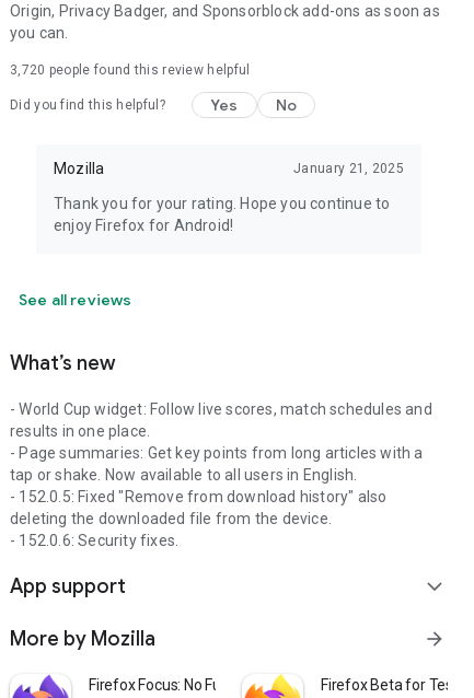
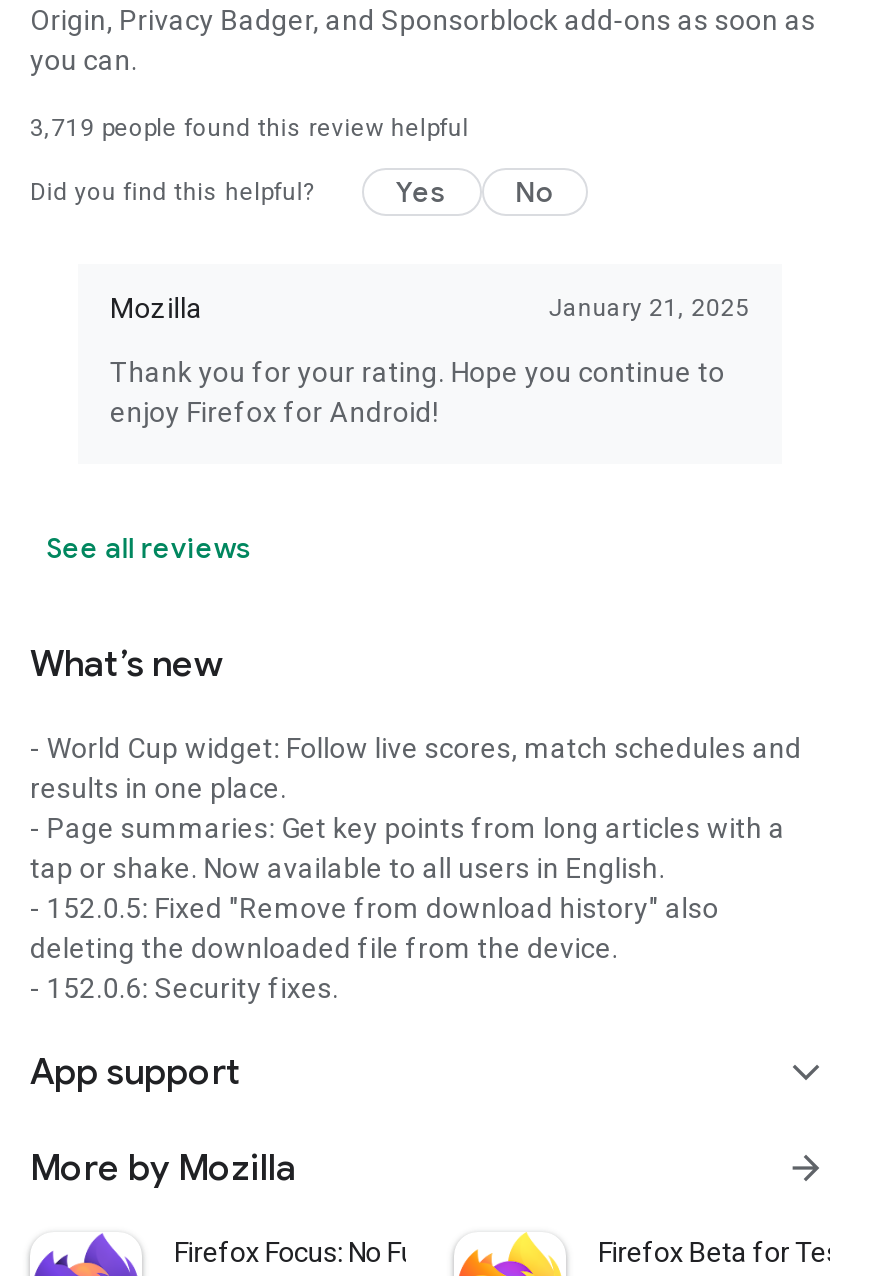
- 3,720 people found this review helpful
+ 3,719 people found this review helpful
